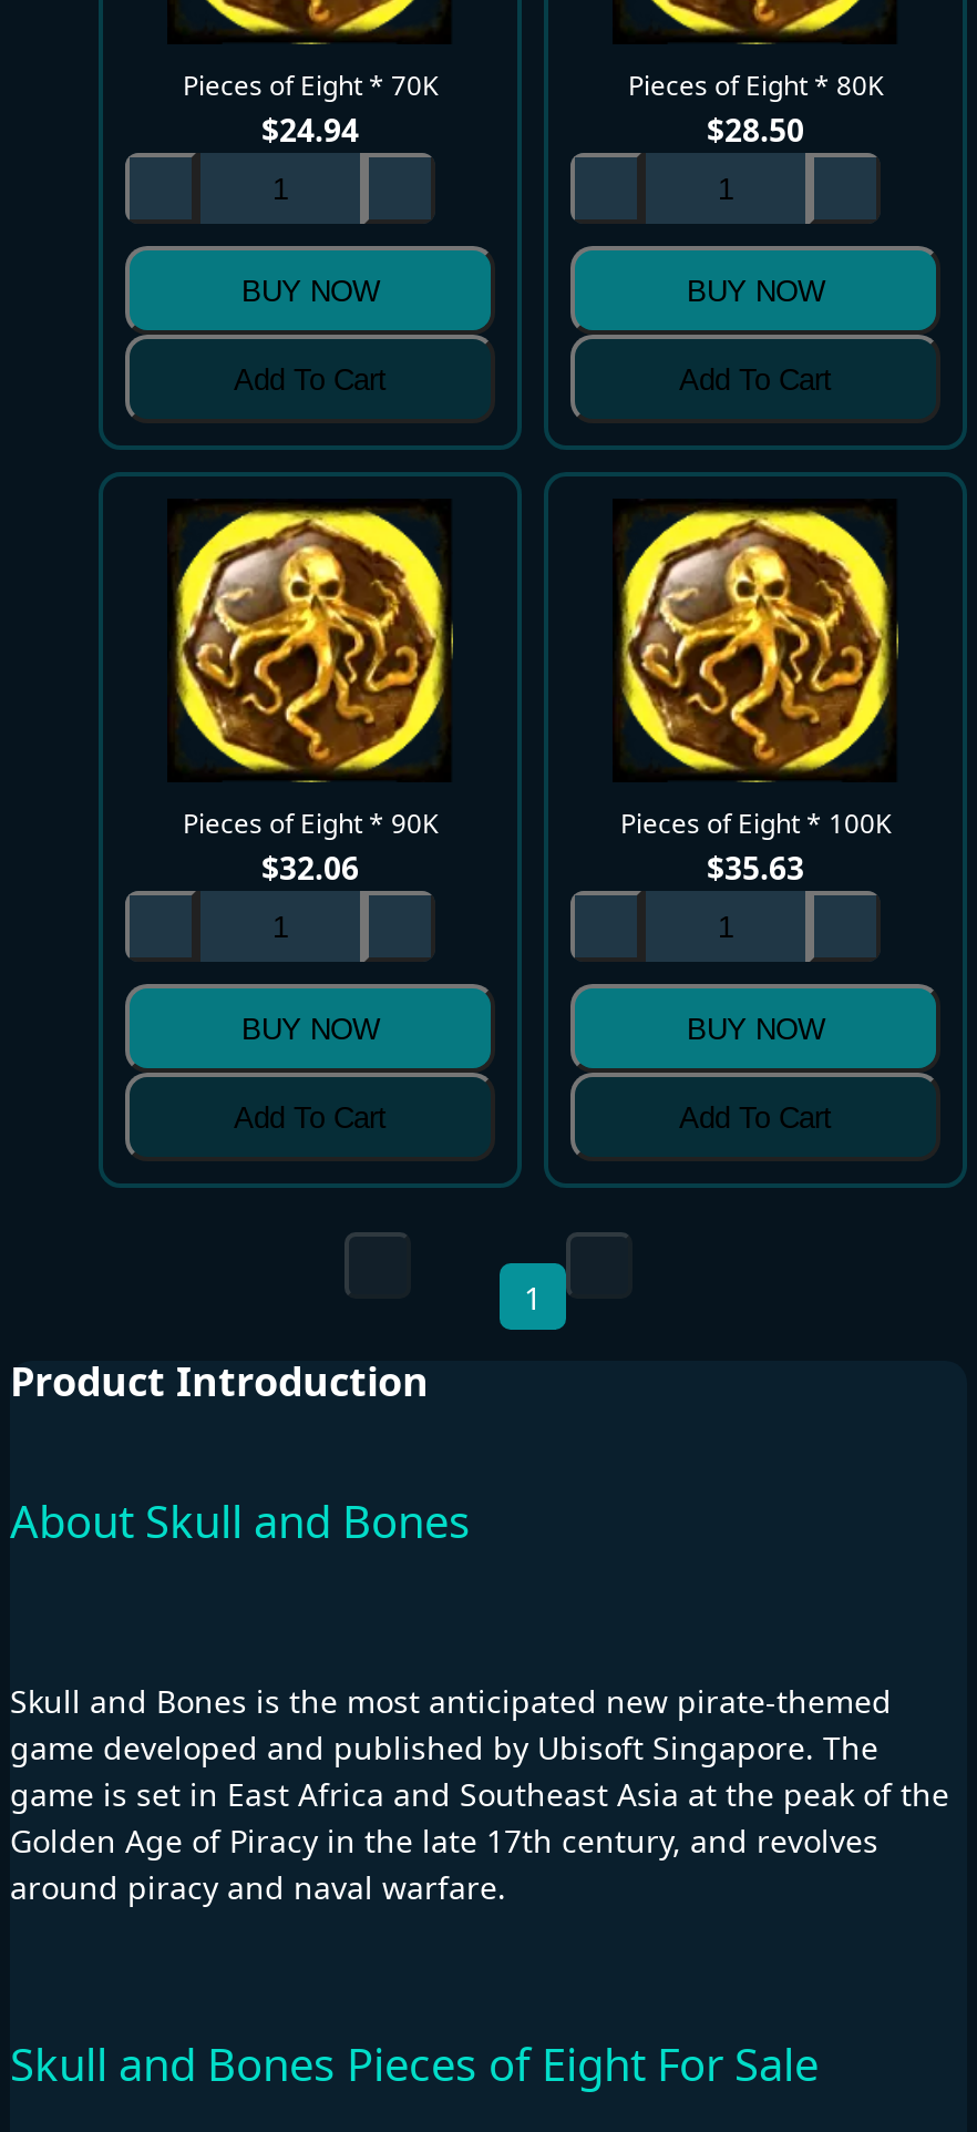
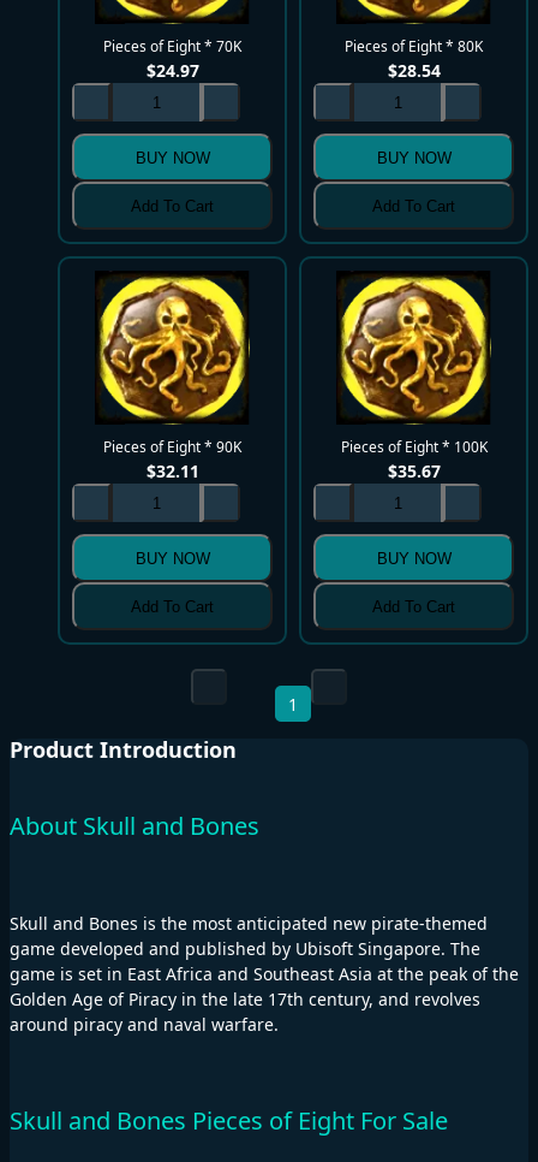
- $24.94
+ $24.97

- $28.50
+ $28.54

- $32.06
+ $32.11

- $35.63
+ $35.67
